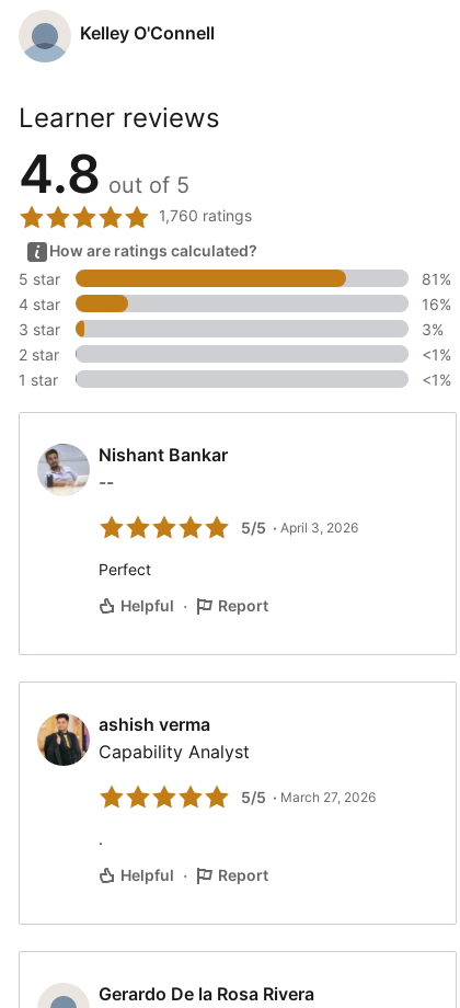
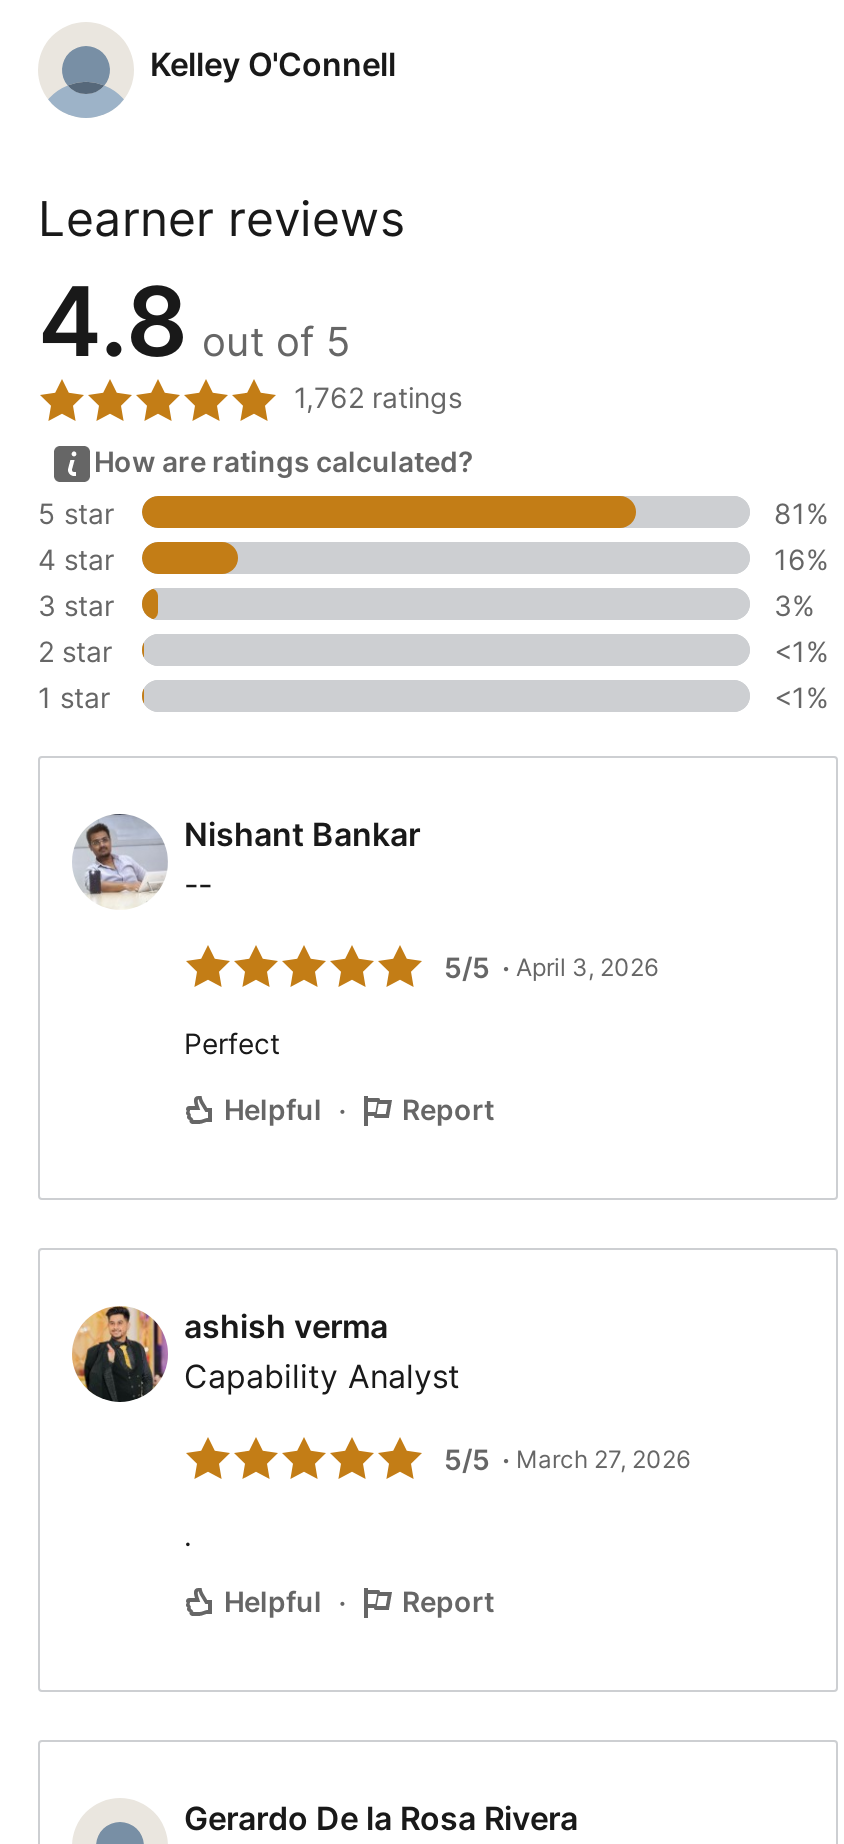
- 1,760 ratings
+ 1,762 ratings
